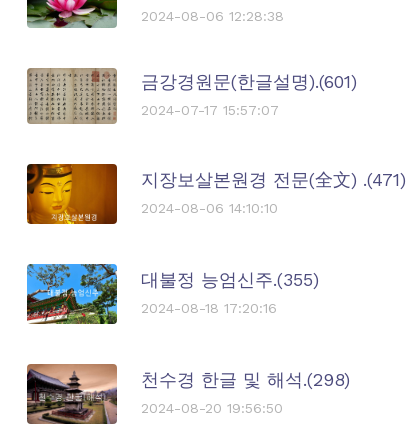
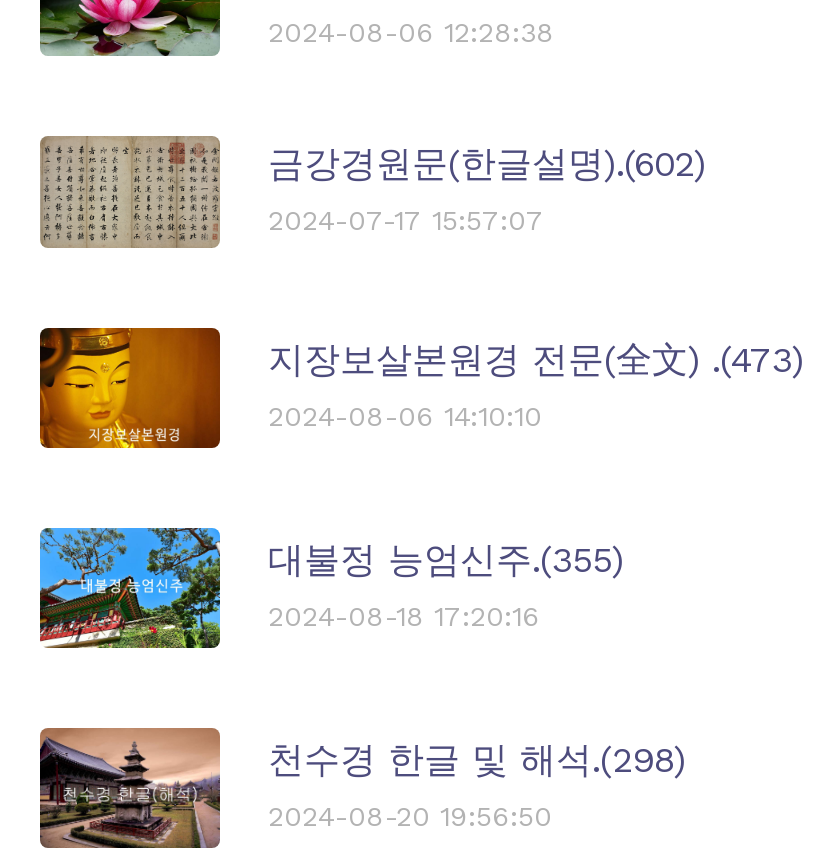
- 금강경원문(한글설명).(601)
+ 금강경원문(한글설명).(602)

- 지장보살본원경 전문(全文) .(471)
+ 지장보살본원경 전문(全文) .(473)
